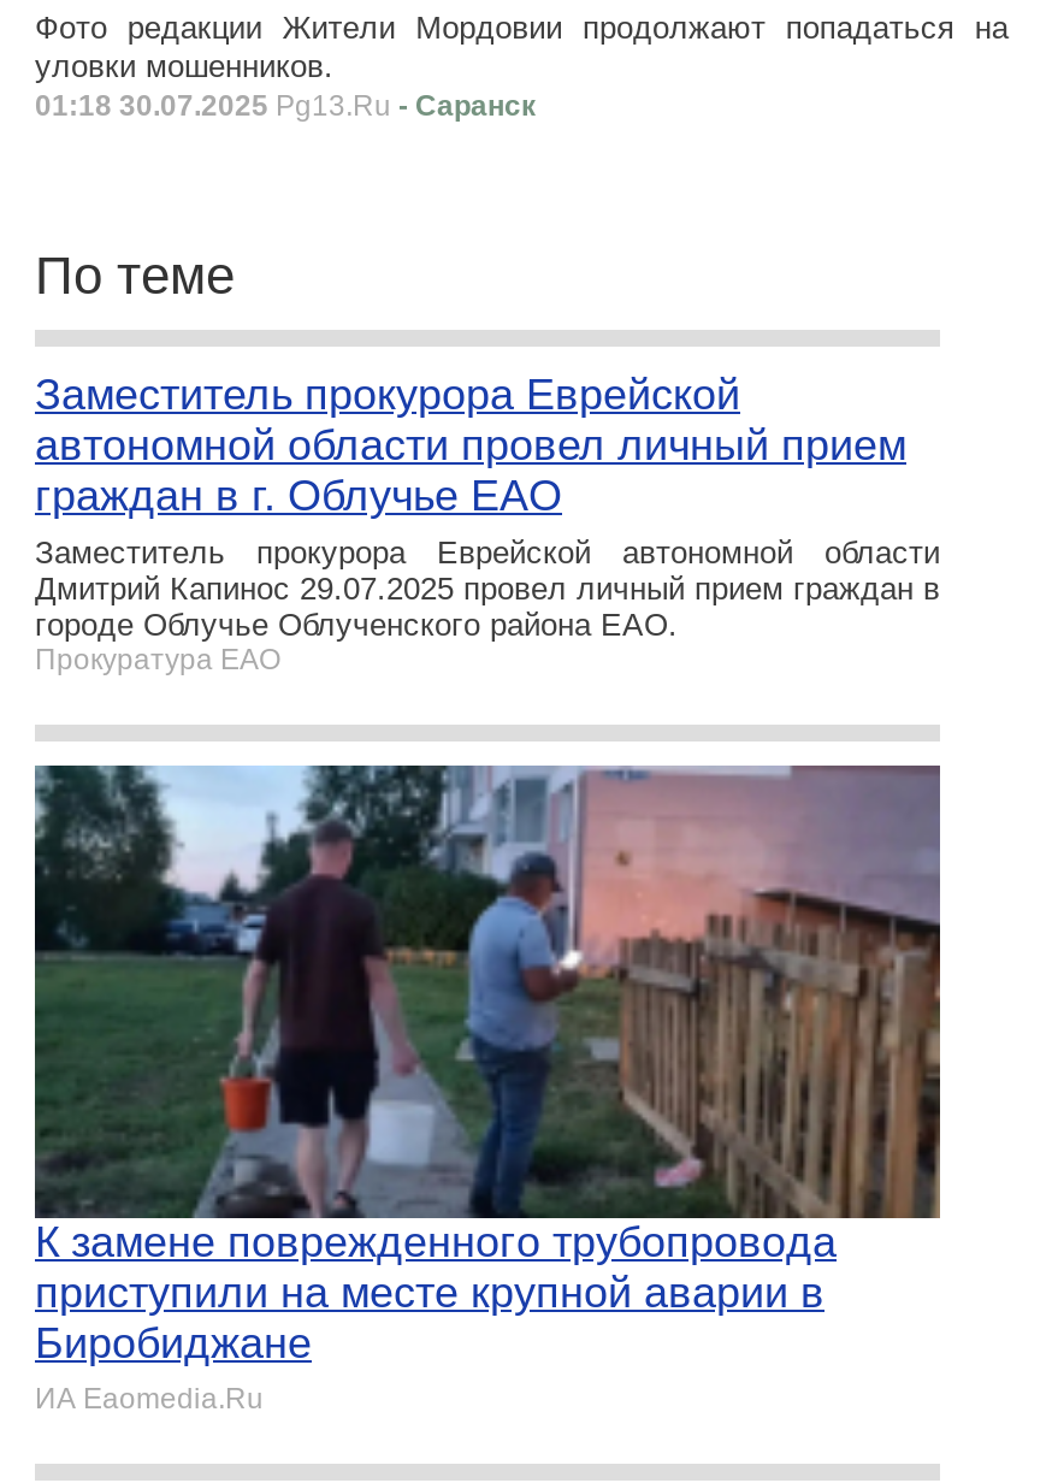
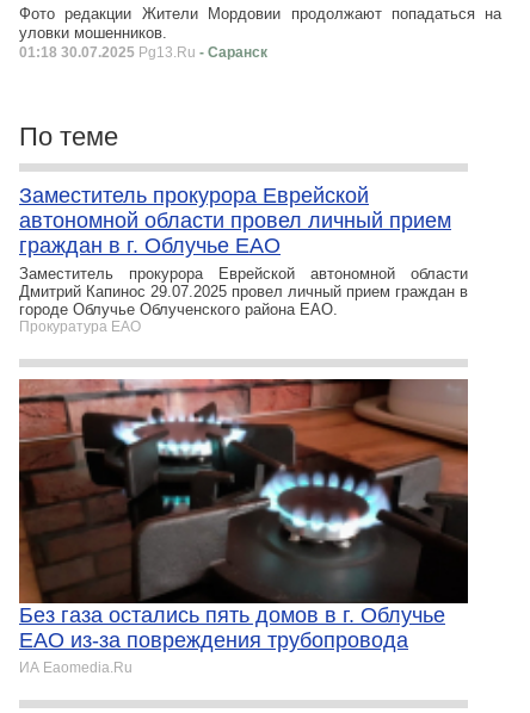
- [image]
- К замене поврежденного трубопровода
- приступили на месте крупной аварии в
- Биробиджане
+ [image]
+ Без газа остались пять домов в г. Облучье
+ ЕАО из-за повреждения трубопровода
